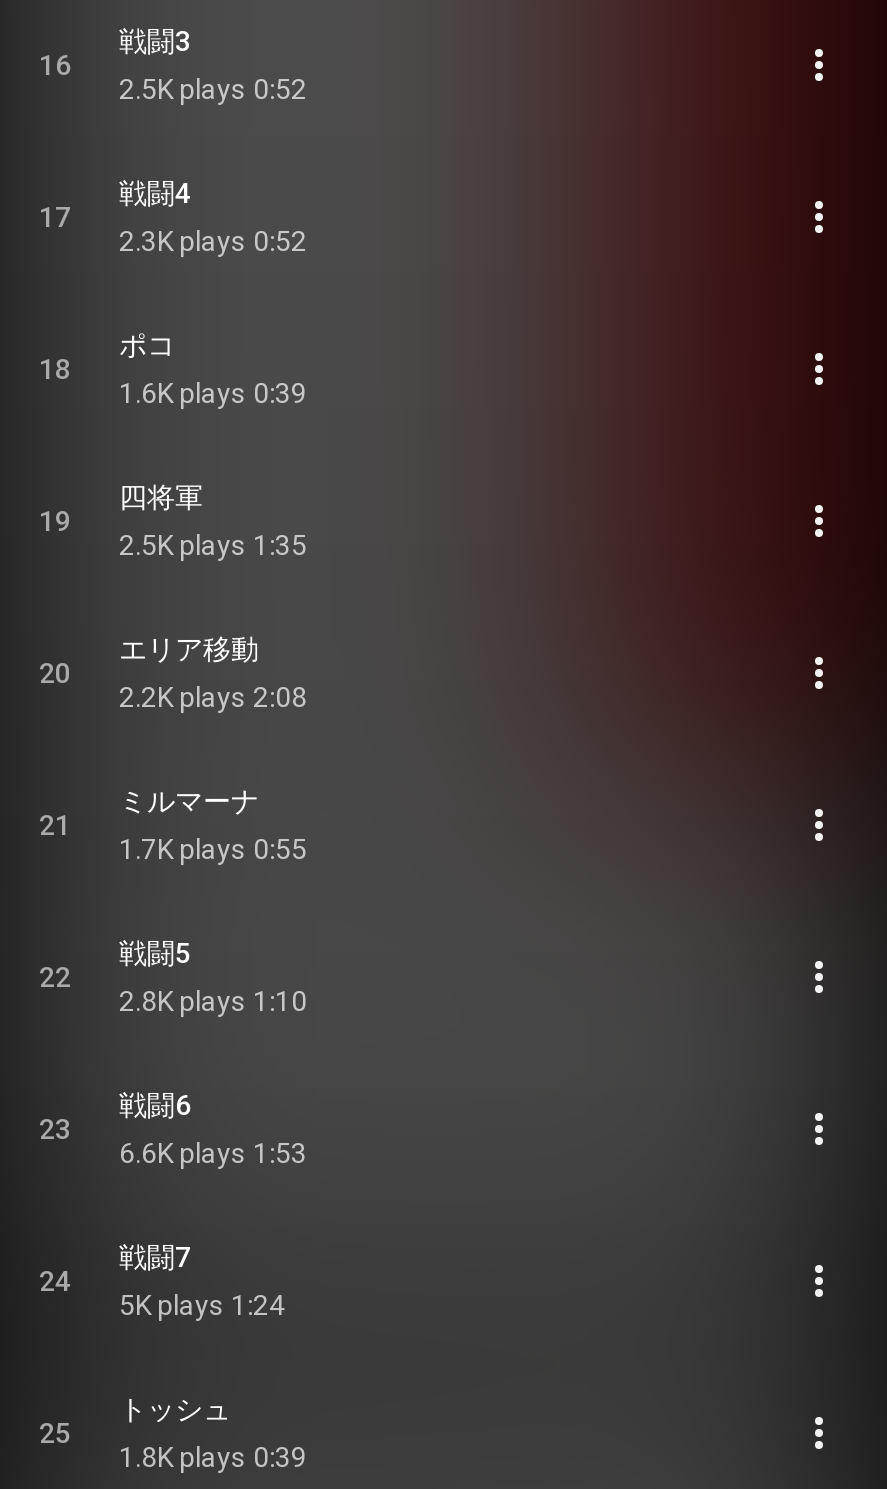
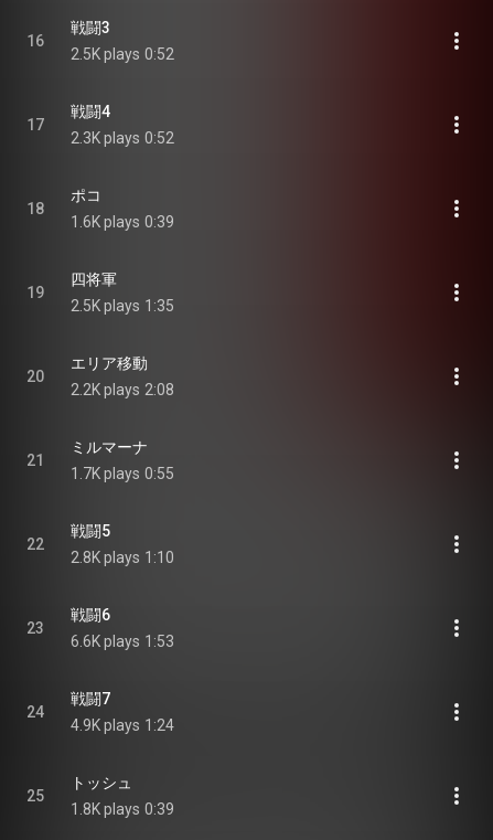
- 5K plays 1:24
+ 4.9K plays 1:24
